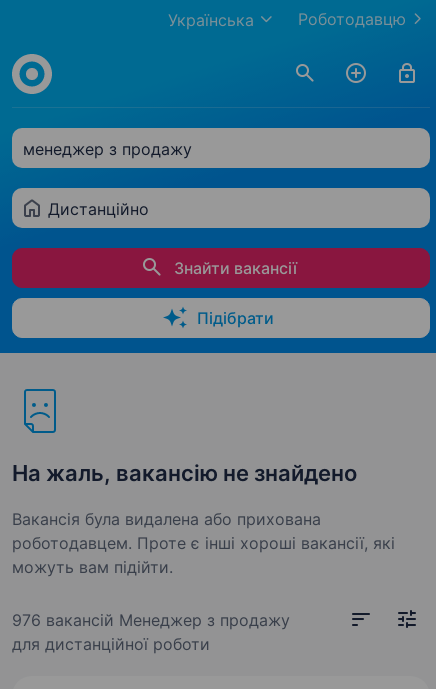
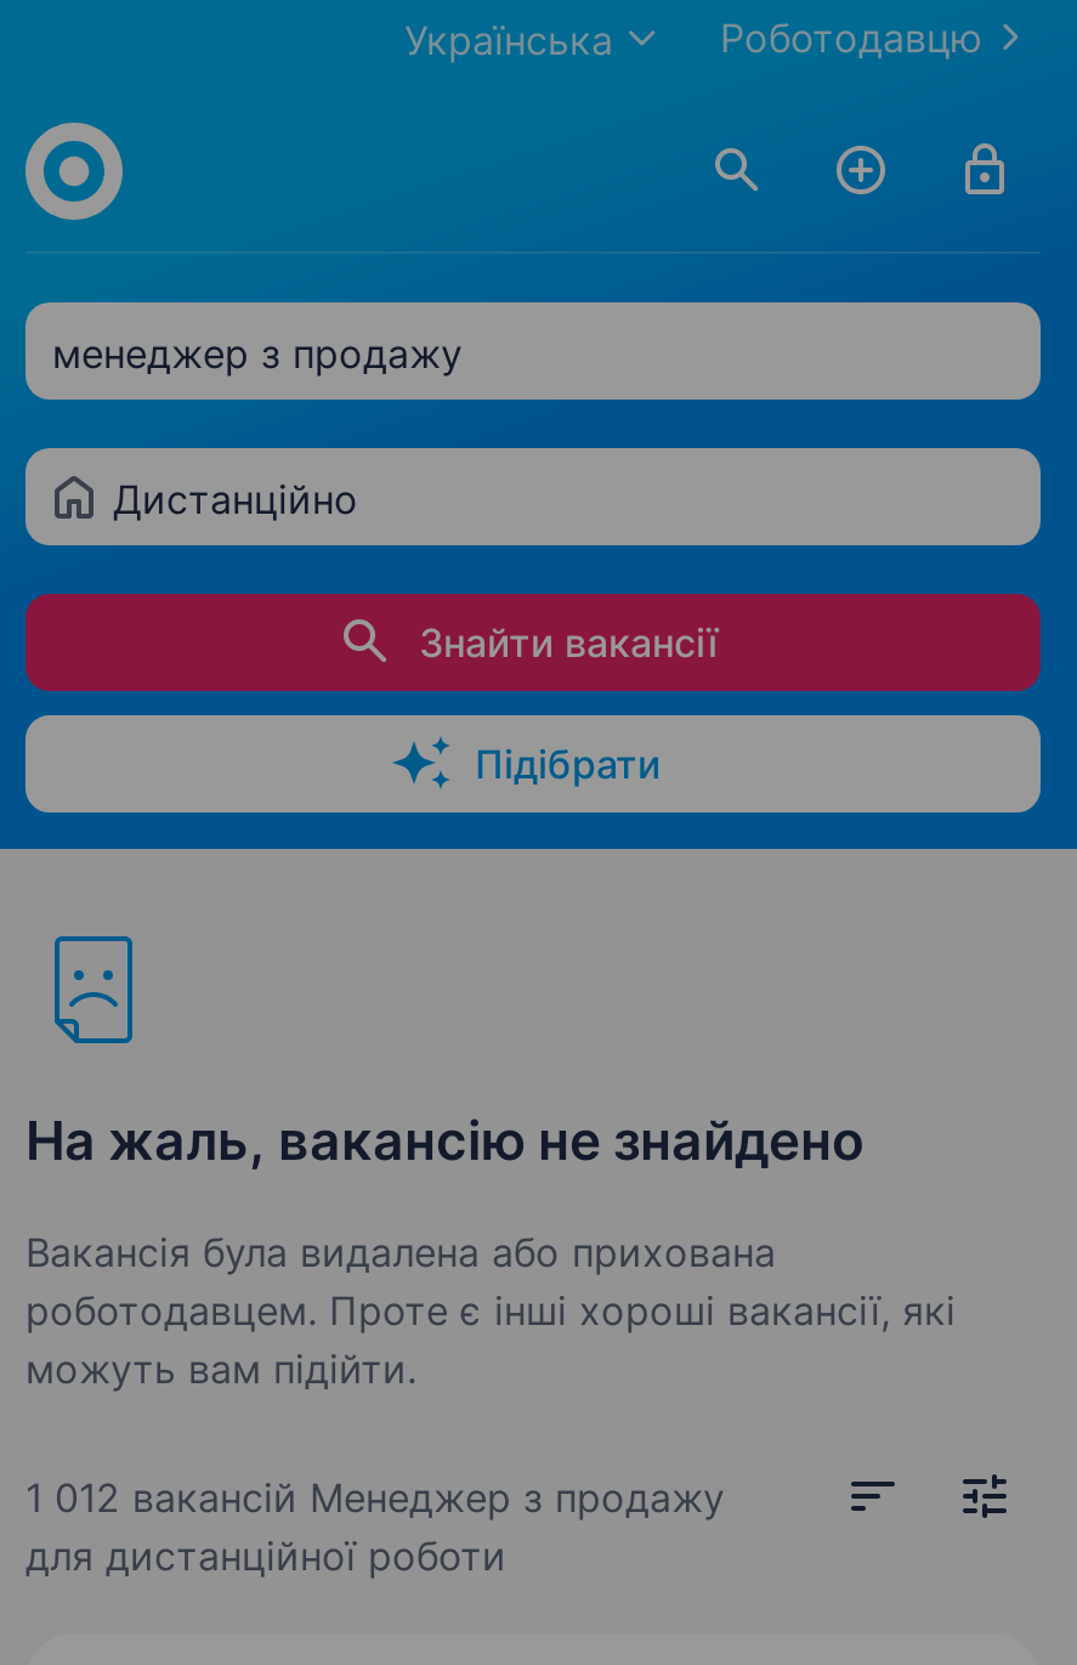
- 976 вакансій Менеджер з продажу
+ 1 012 вакансій Менеджер з продажу
